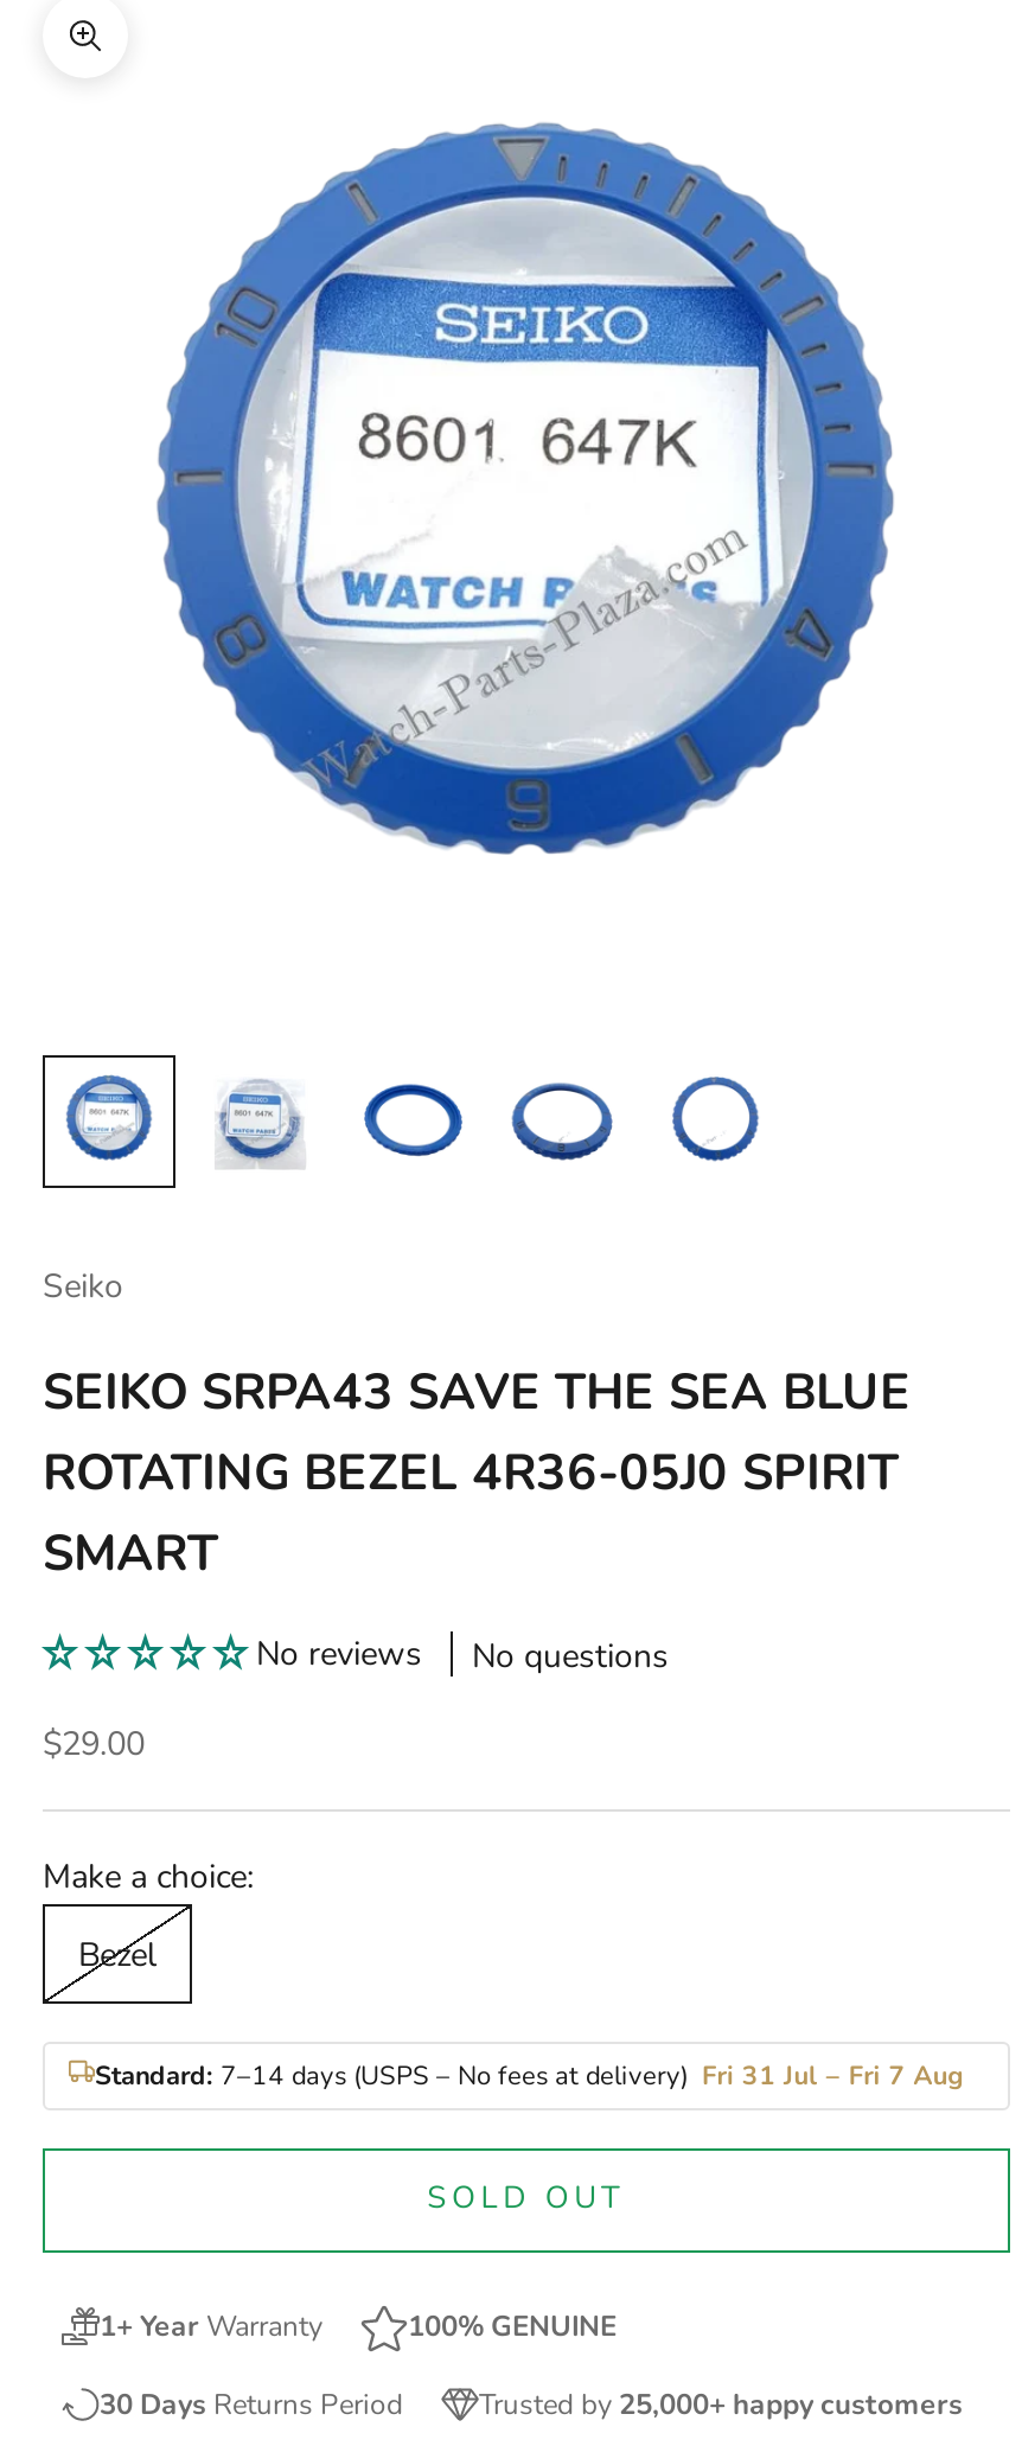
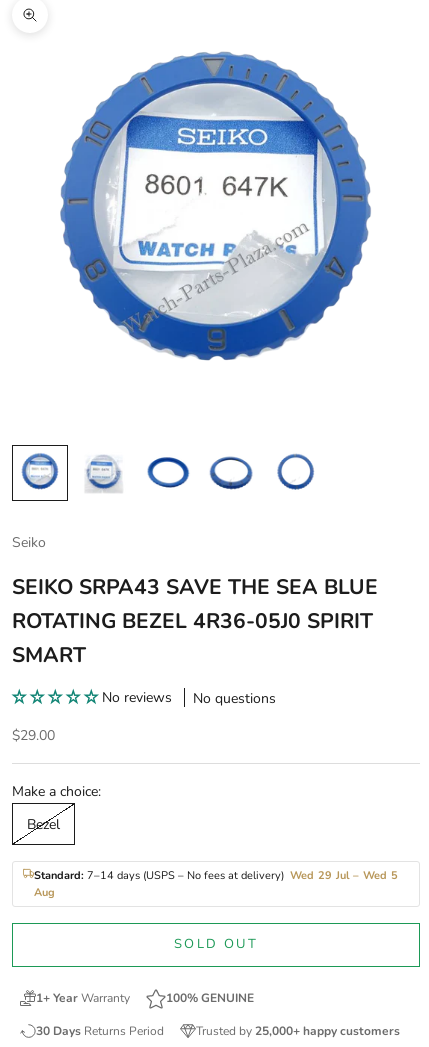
- Standard: 7–14 days (USPS – No fees at delivery) Fri 31 Jul – Fri 7 Aug
+ Standard: 7–14 days (USPS – No fees at delivery) Wed 29 Jul – Wed 5
+ Aug
